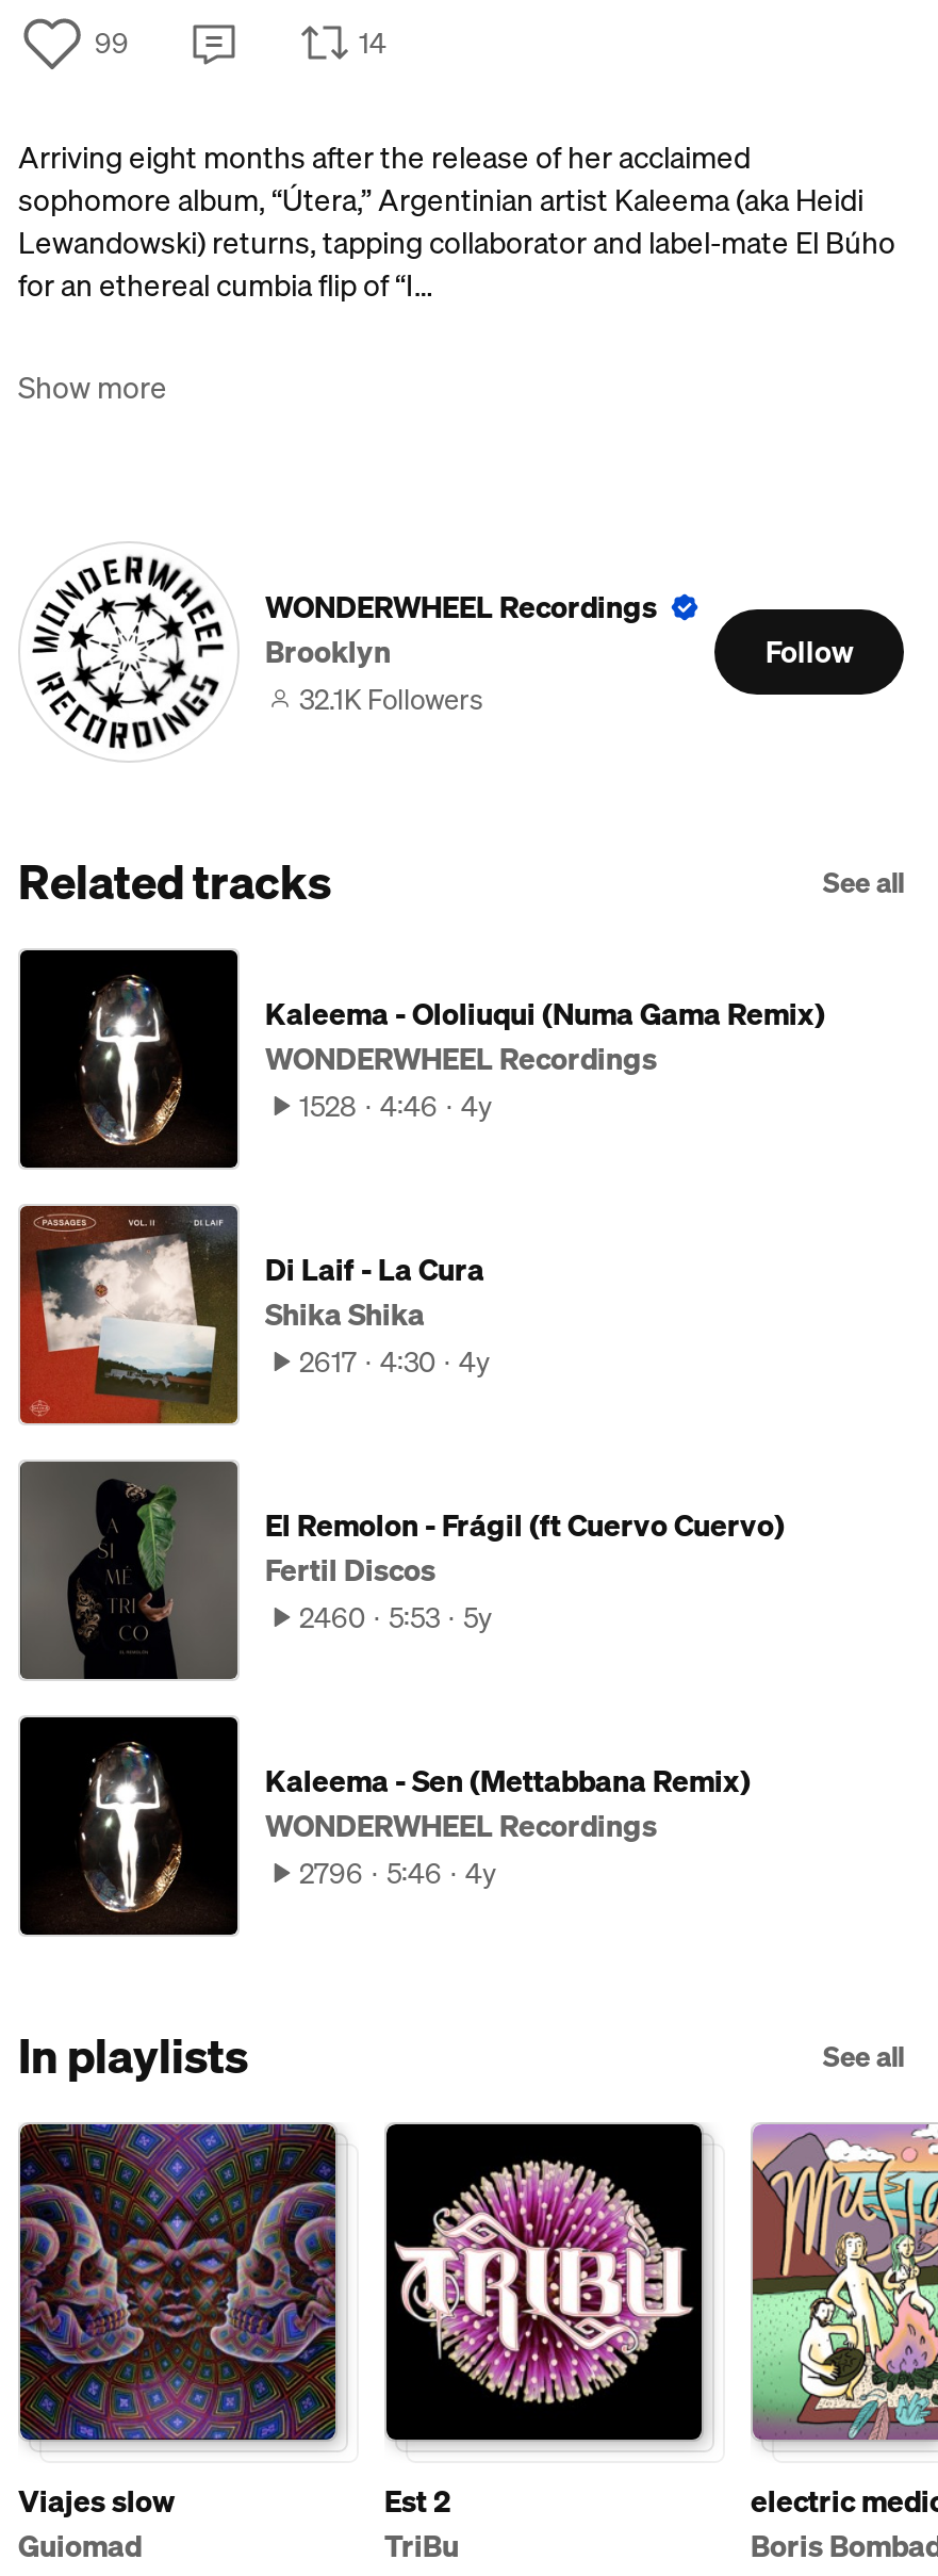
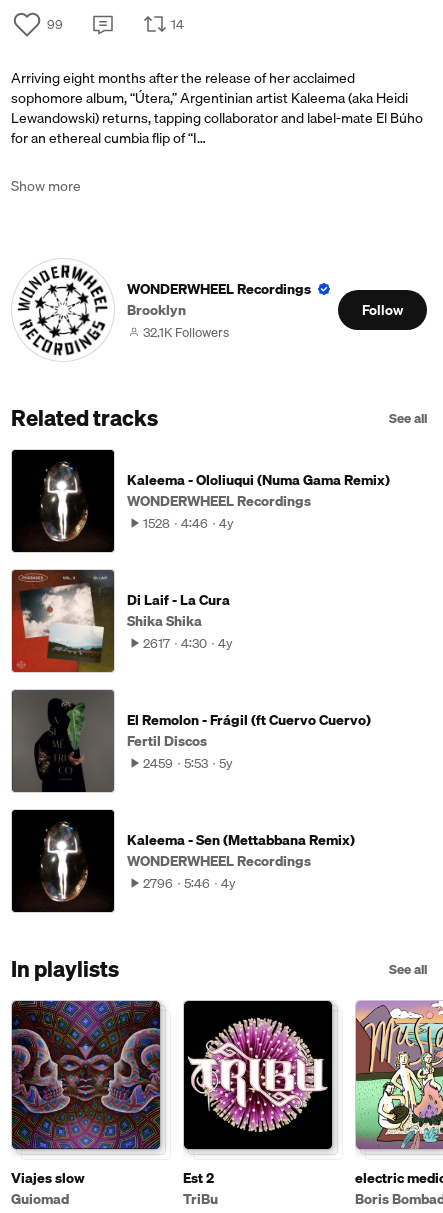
- 2460 5:53 5y
+ 2459 5:53 5y
